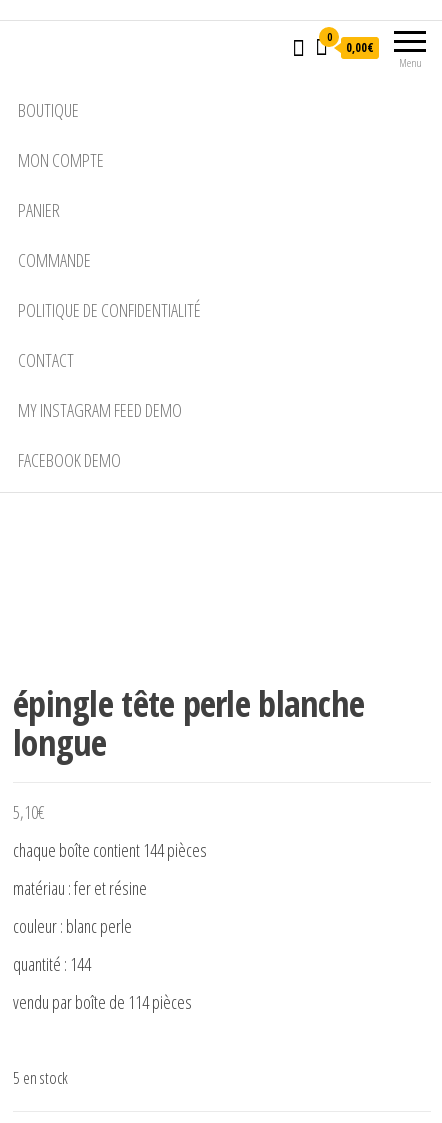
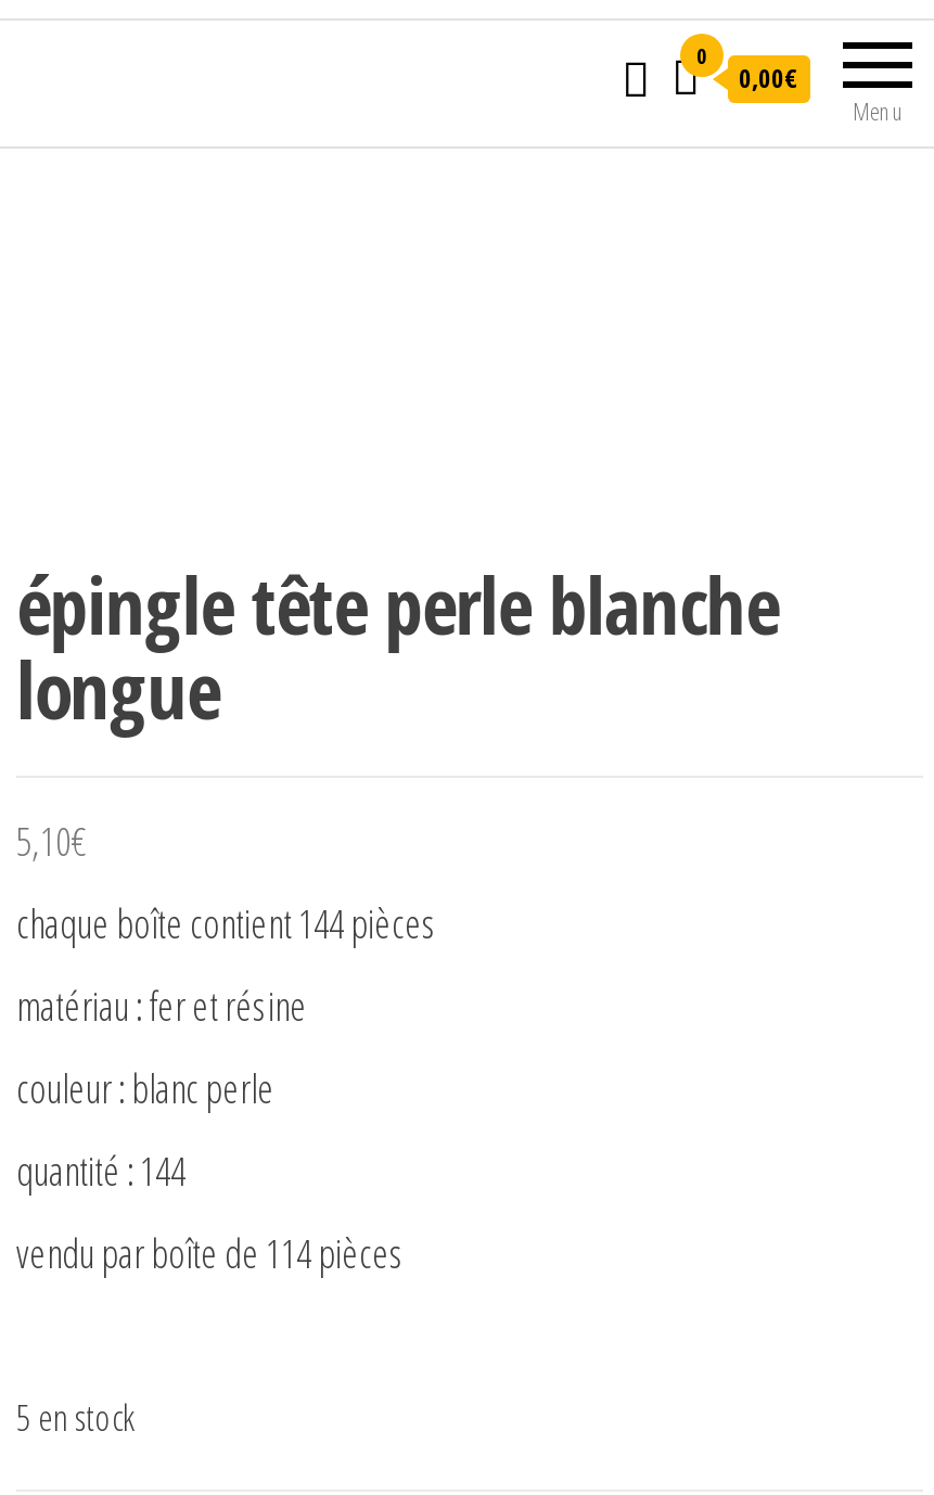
- BOUTIQUE
- MON COMPTE
- PANIER
- COMMANDE
- POLITIQUE DE CONFIDENTIALITÉ
- CONTACT
- MY INSTAGRAM FEED DEMO
- FACEBOOK DEMO
